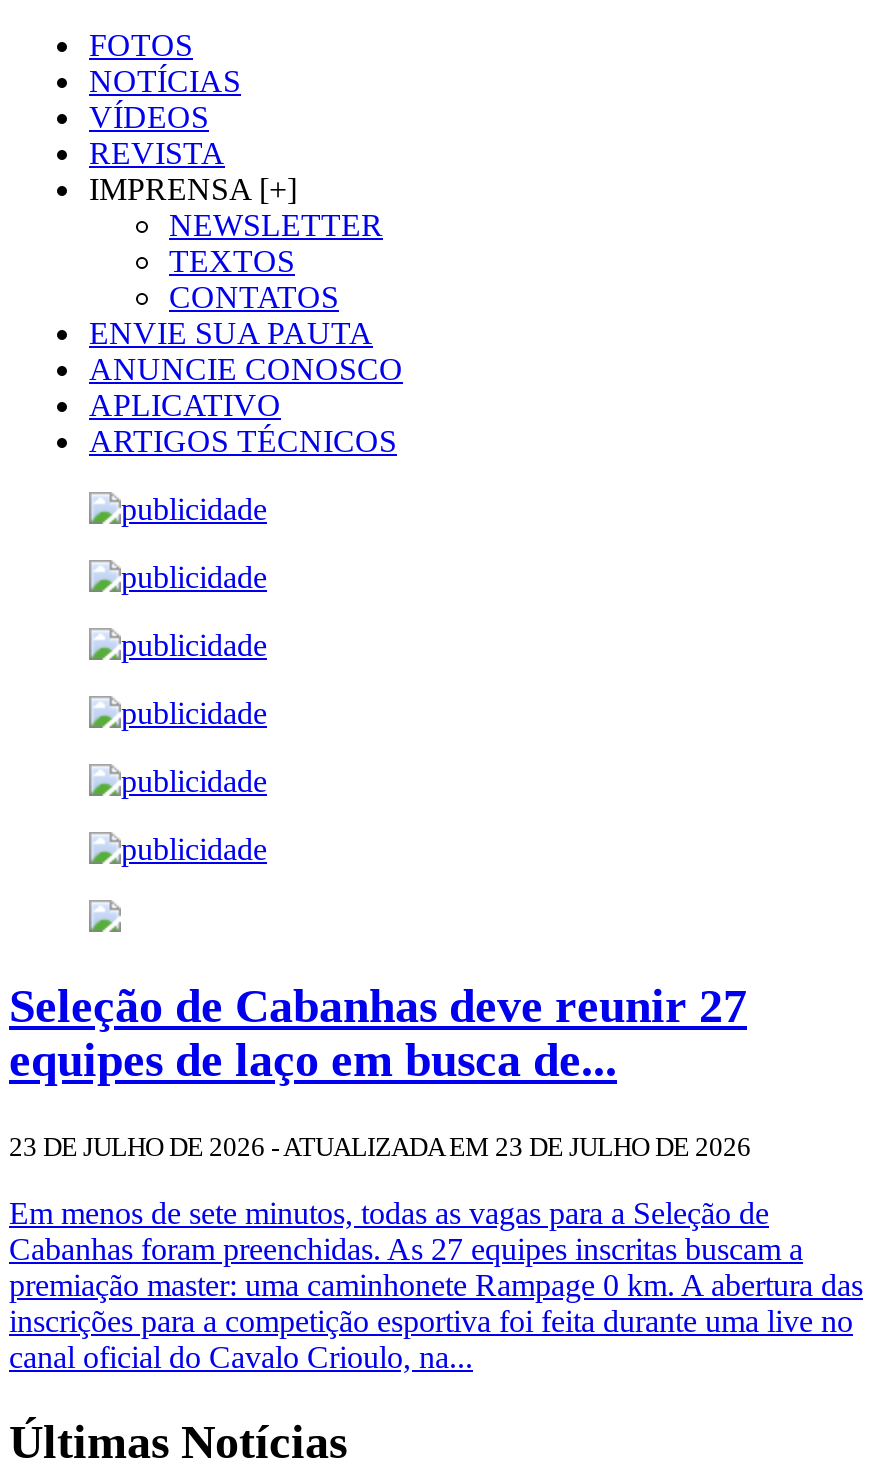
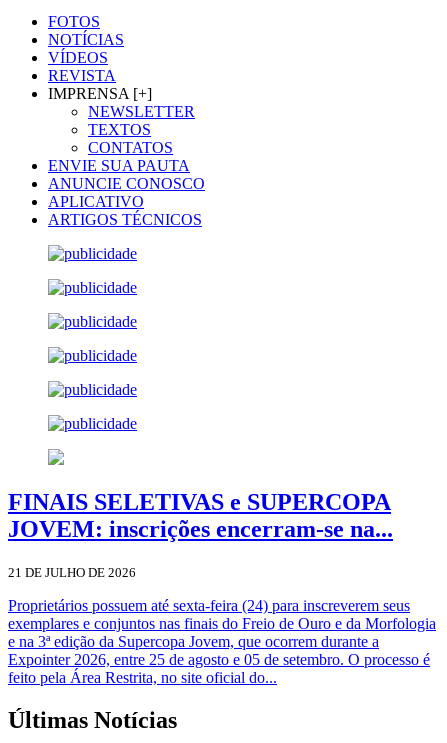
- Seleção de Cabanhas deve reunir 27
- equipes de laço em busca de...
+ FINAIS SELETIVAS e SUPERCOPA
+ JOVEM: inscrições encerram-se na...

- 23 DE JULHO DE 2026 - ATUALIZADA EM 23 DE JULHO DE 2026
+ 21 DE JULHO DE 2026

- Em menos de sete minutos, todas as vagas para a Seleção de
- Cabanhas foram preenchidas. As 27 equipes inscritas buscam a
- premiação master: uma caminhonete Rampage 0 km. A abertura das
- inscrições para a competição esportiva foi feita durante uma live no
- canal oficial do Cavalo Crioulo, na...
+ Proprietários possuem até sexta-feira (24) para inscreverem seus
+ exemplares e conjuntos nas finais do Freio de Ouro e da Morfologia
+ e na 3ª edição da Supercopa Jovem, que ocorrem durante a
+ Expointer 2026, entre 25 de agosto e 05 de setembro. O processo é
+ feito pela Área Restrita, no site oficial do...
